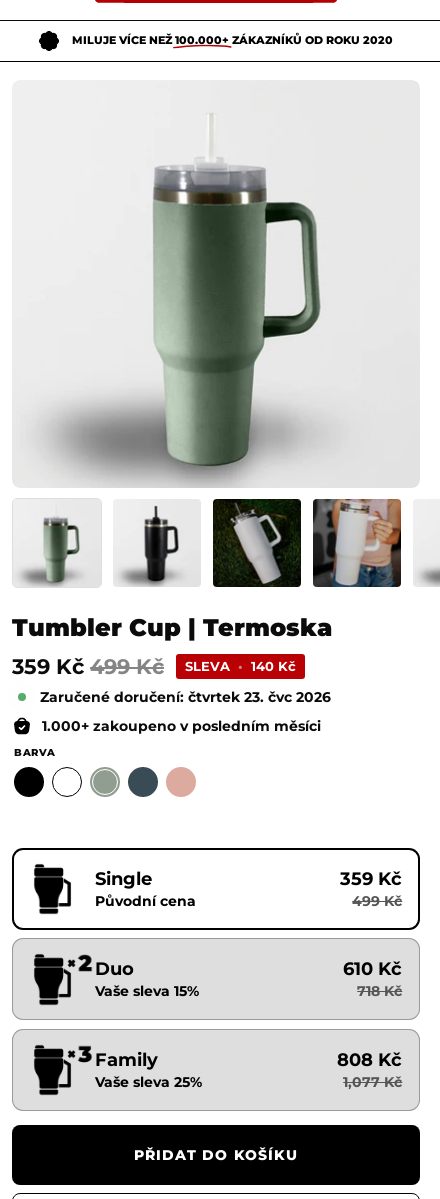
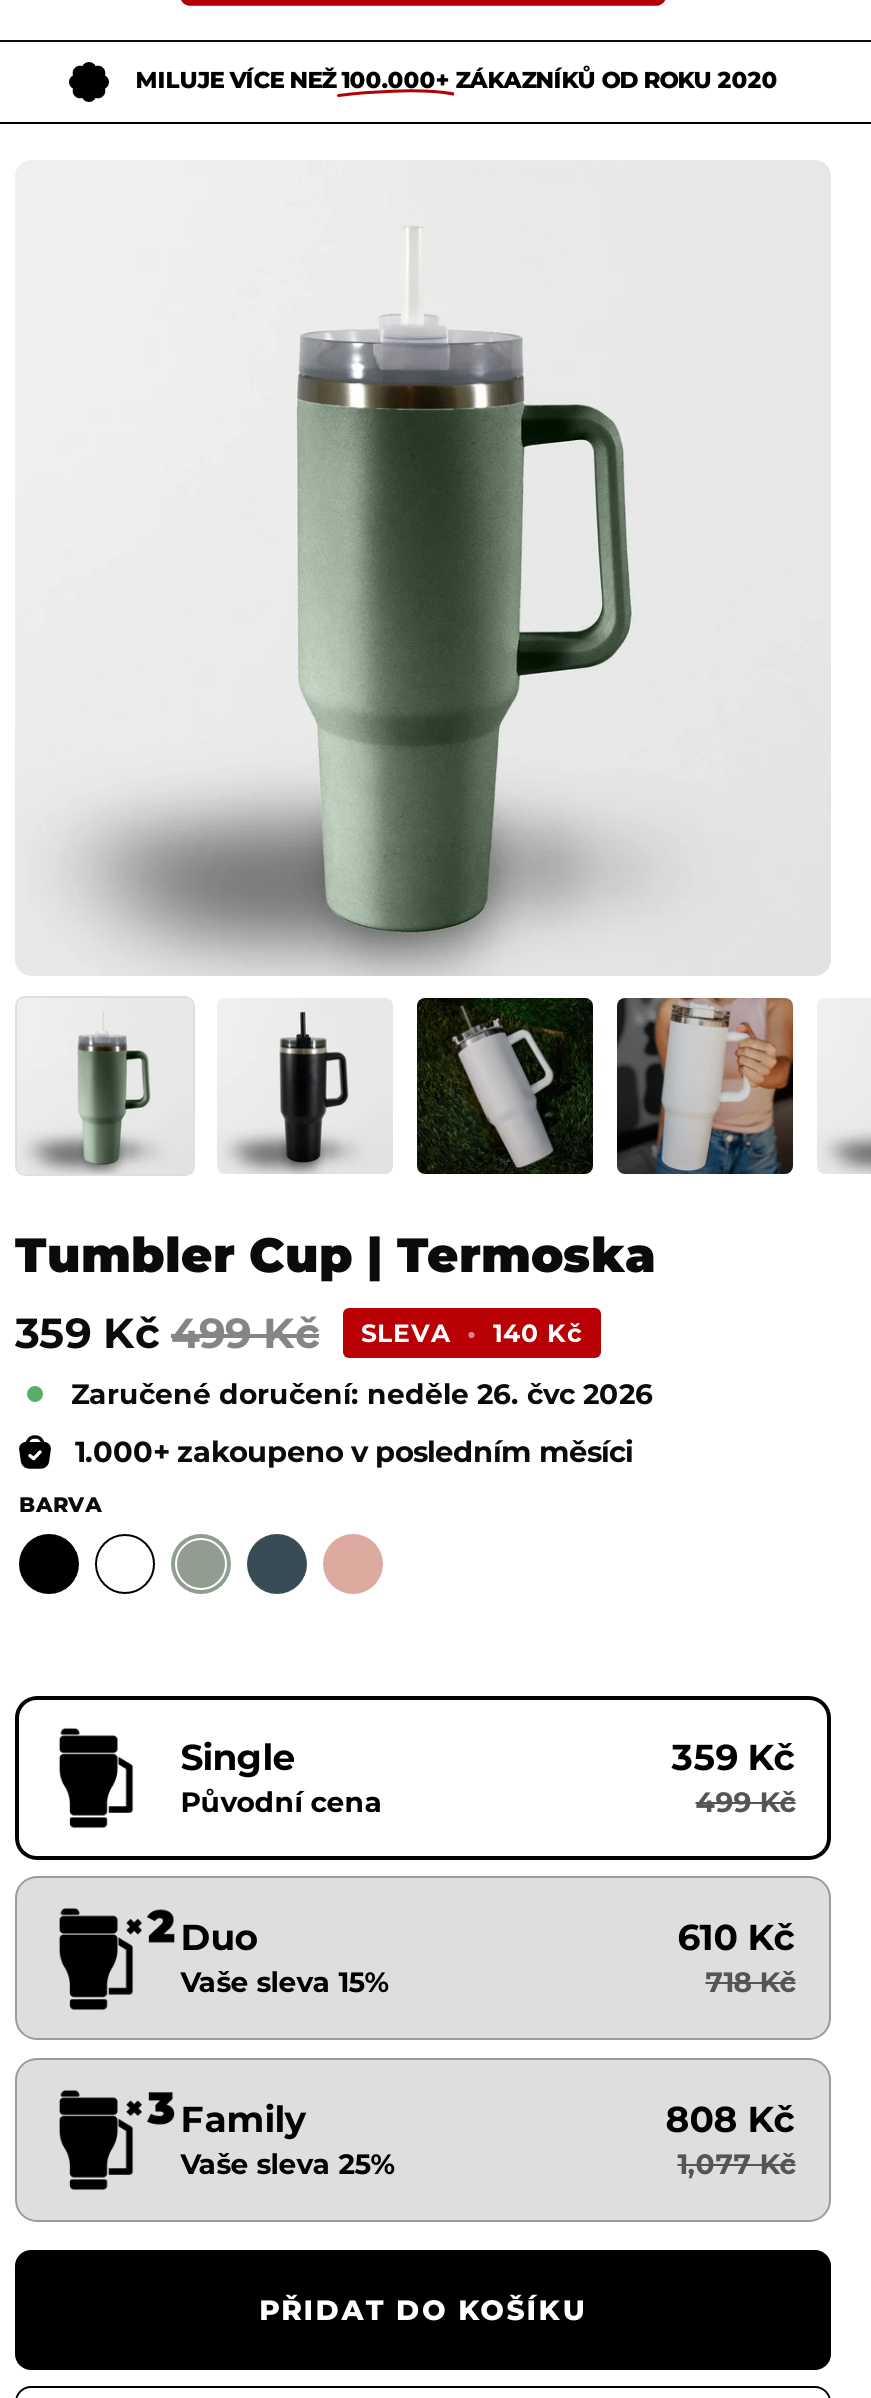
- Zaručené doručení: čtvrtek 23. čvc 2026
+ Zaručené doručení: neděle 26. čvc 2026
